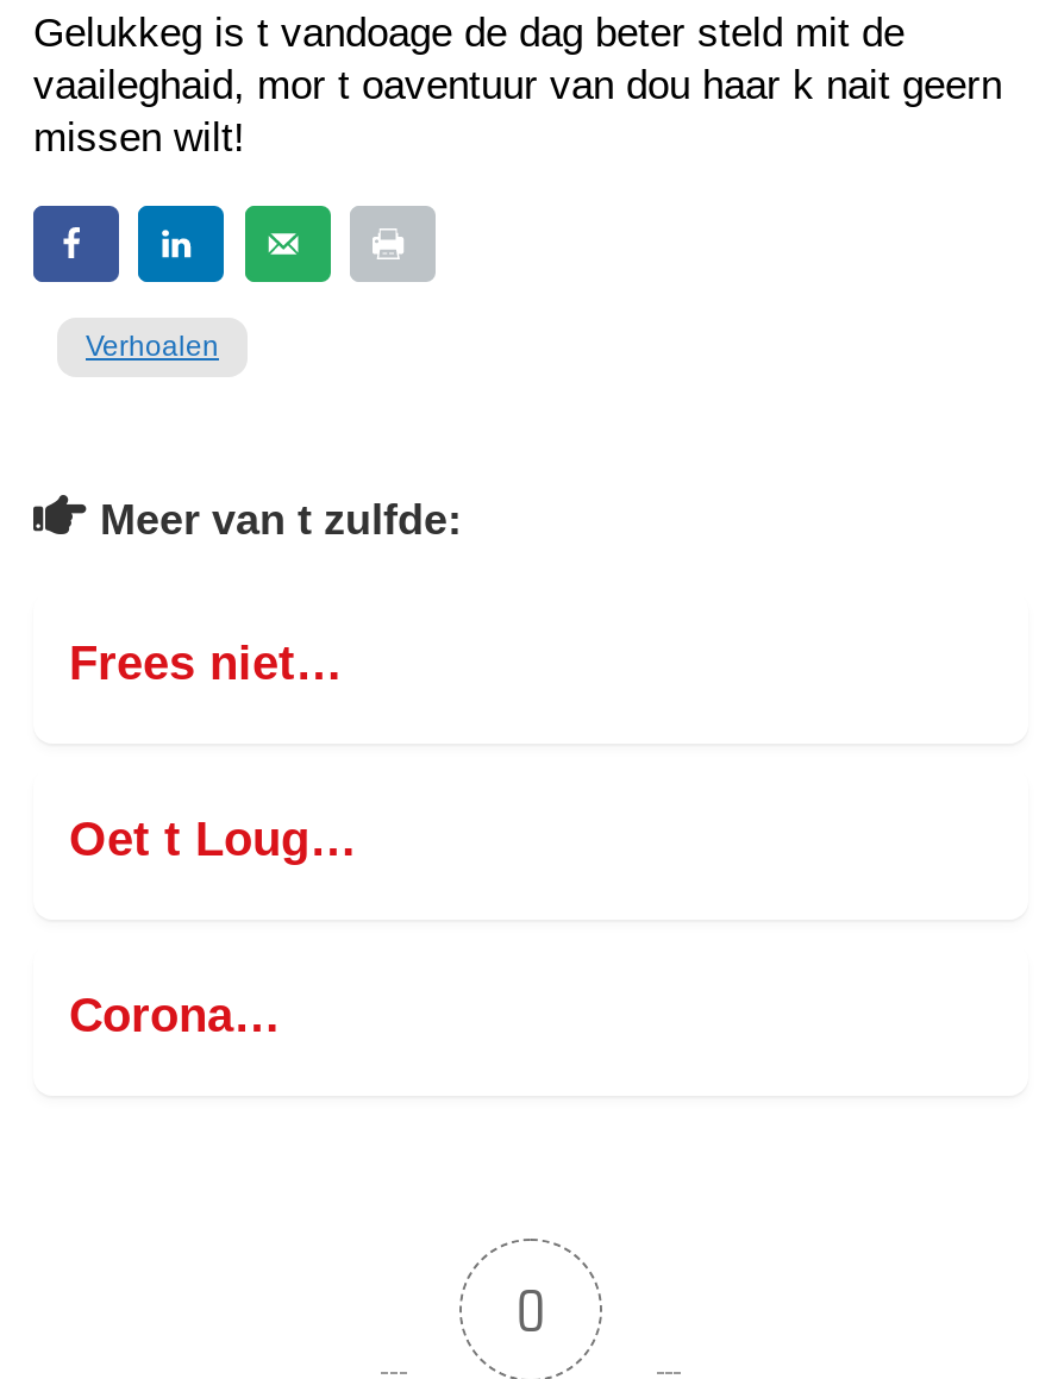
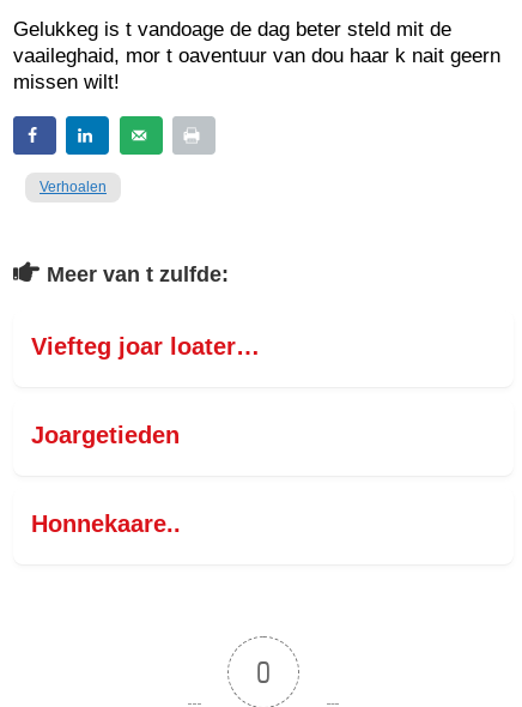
- Frees niet…
+ Viefteg joar loater…

- Oet t Loug…
+ Joargetieden

- Corona…
+ Honnekaare..
